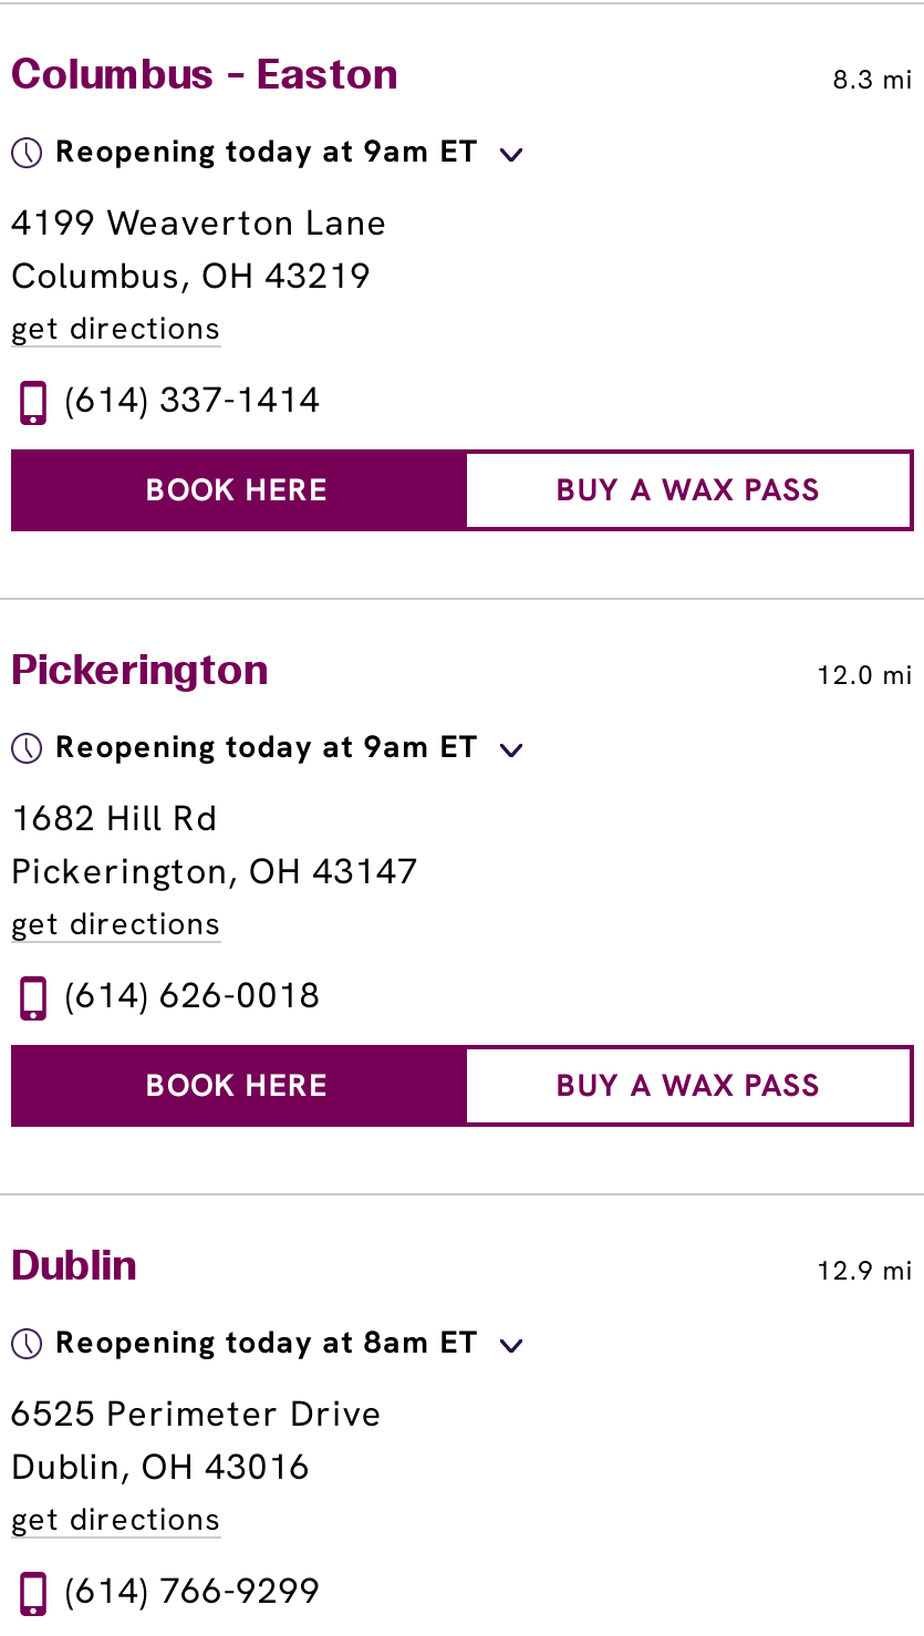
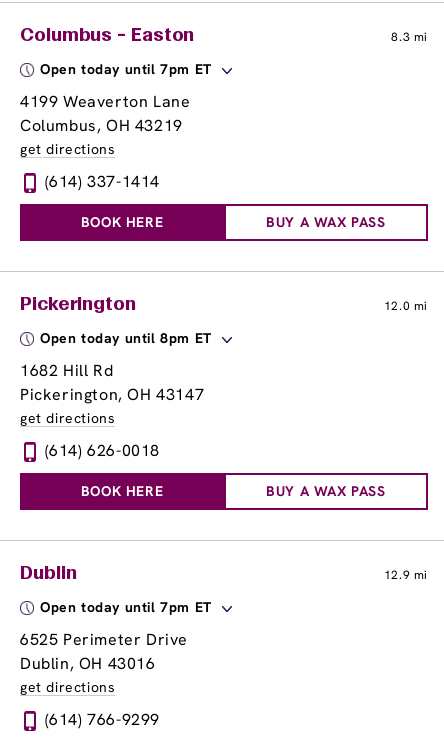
- Reopening today at 9am ET
+ Open today until 7pm ET

- Reopening today at 9am ET
+ Open today until 8pm ET

- Reopening today at 8am ET
+ Open today until 7pm ET
